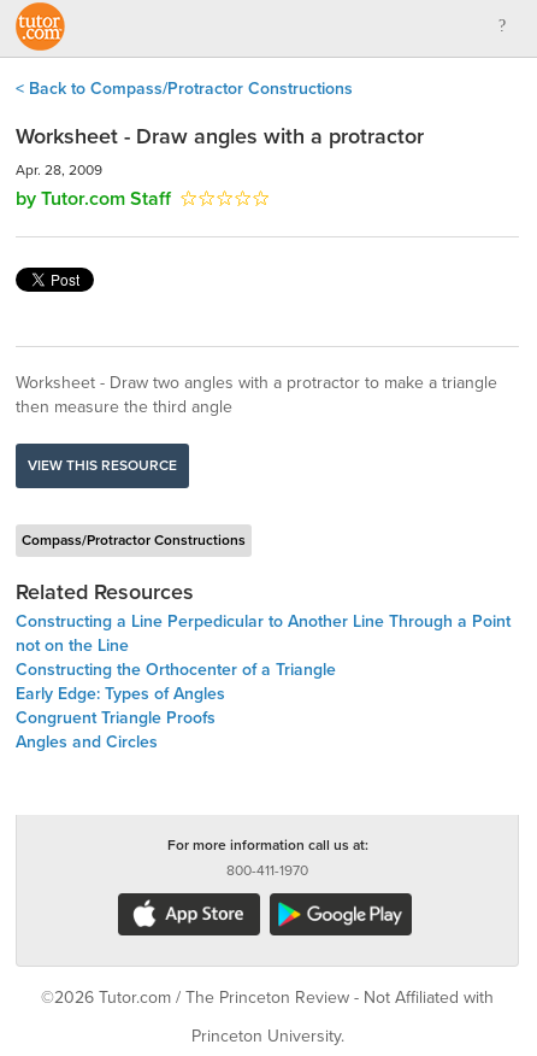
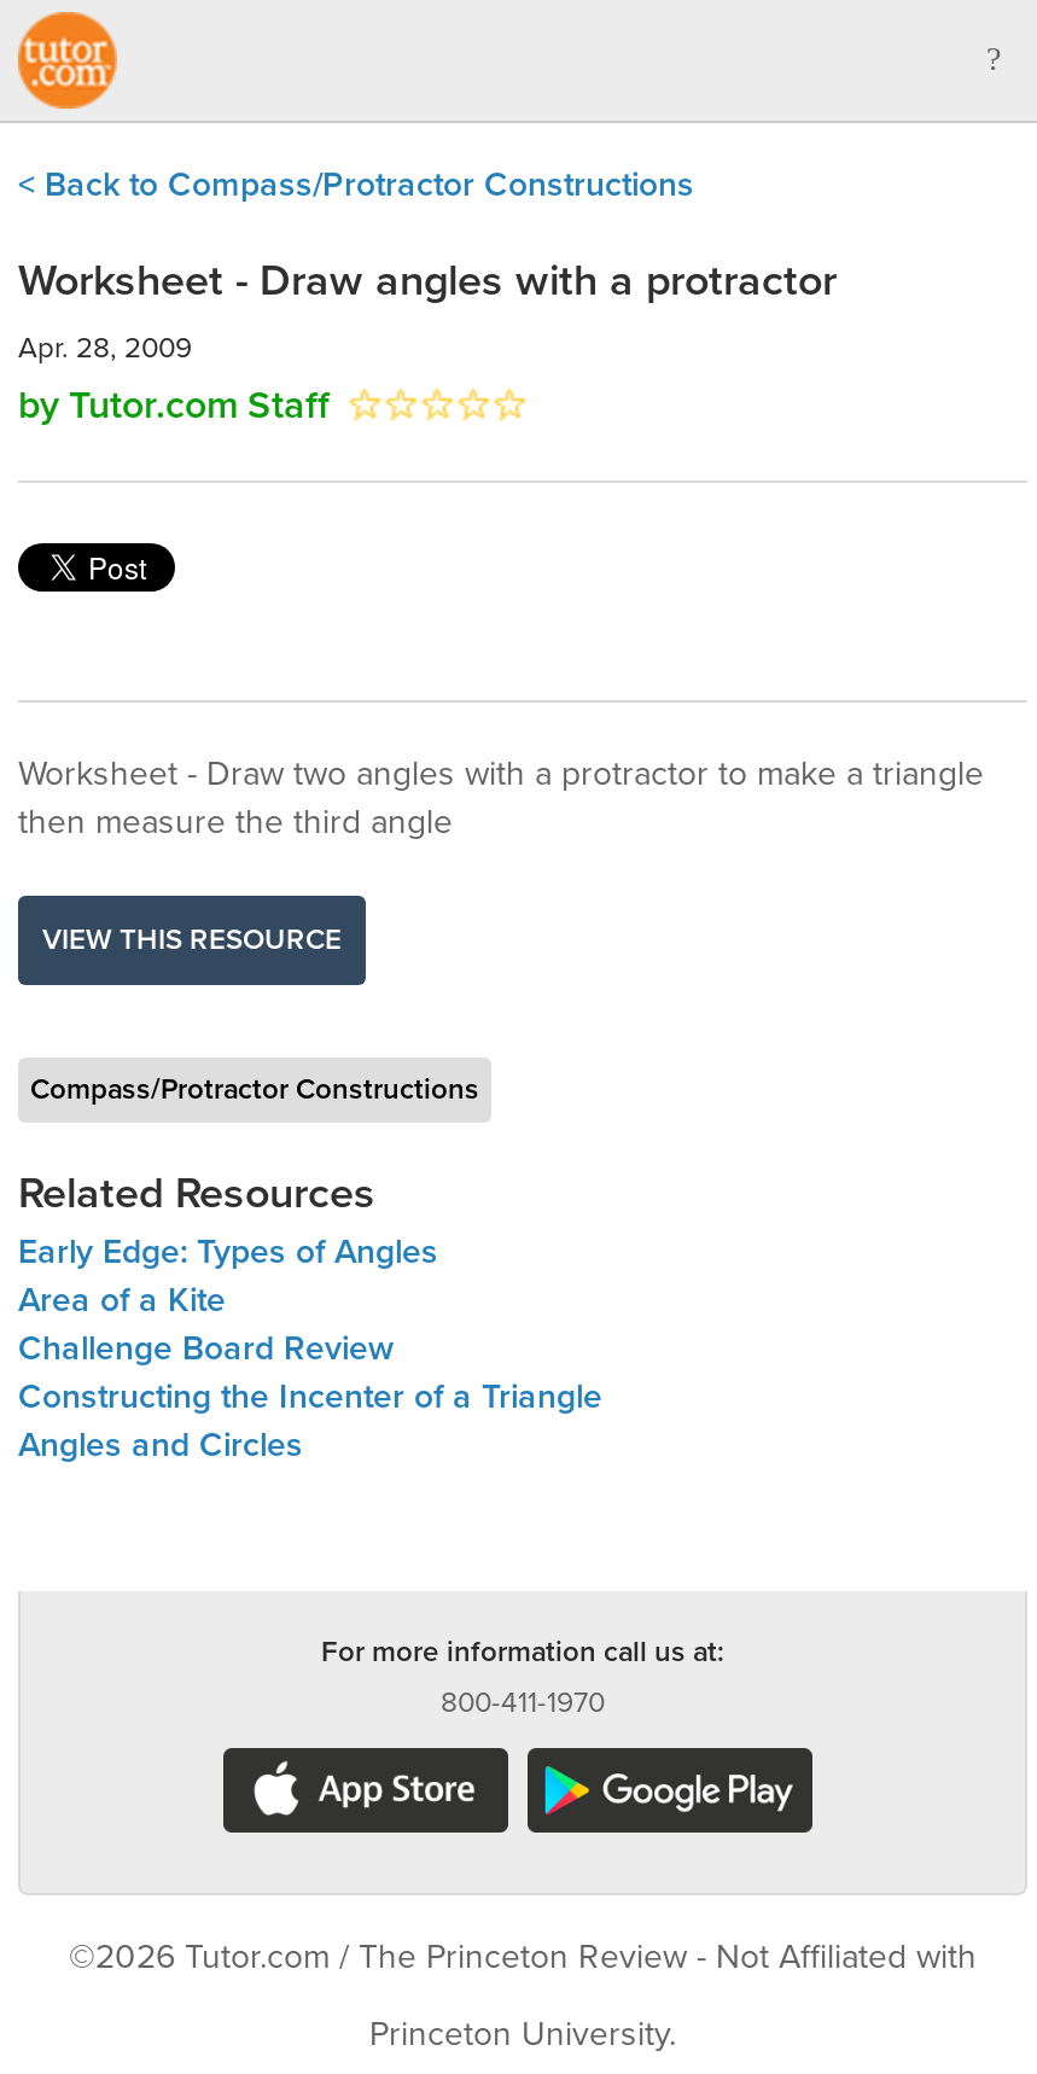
- Constructing a Line Perpedicular to Another Line Through a Point
- not on the Line
- Constructing the Orthocenter of a Triangle

moved up: Early Edge: Types of Angles

- Congruent Triangle Proofs
+ Area of a Kite
+ Challenge Board Review
+ Constructing the Incenter of a Triangle
